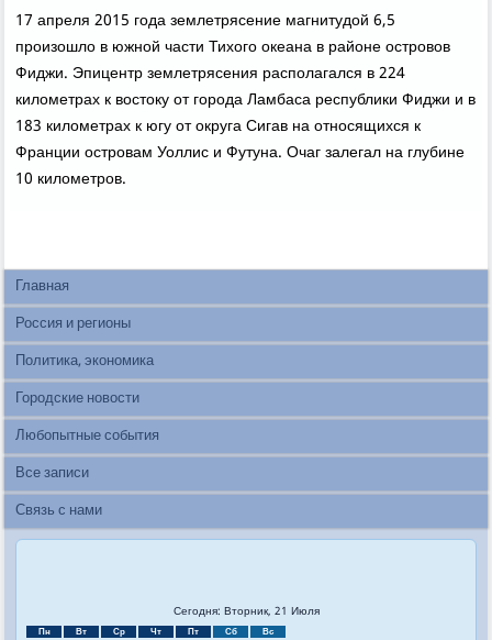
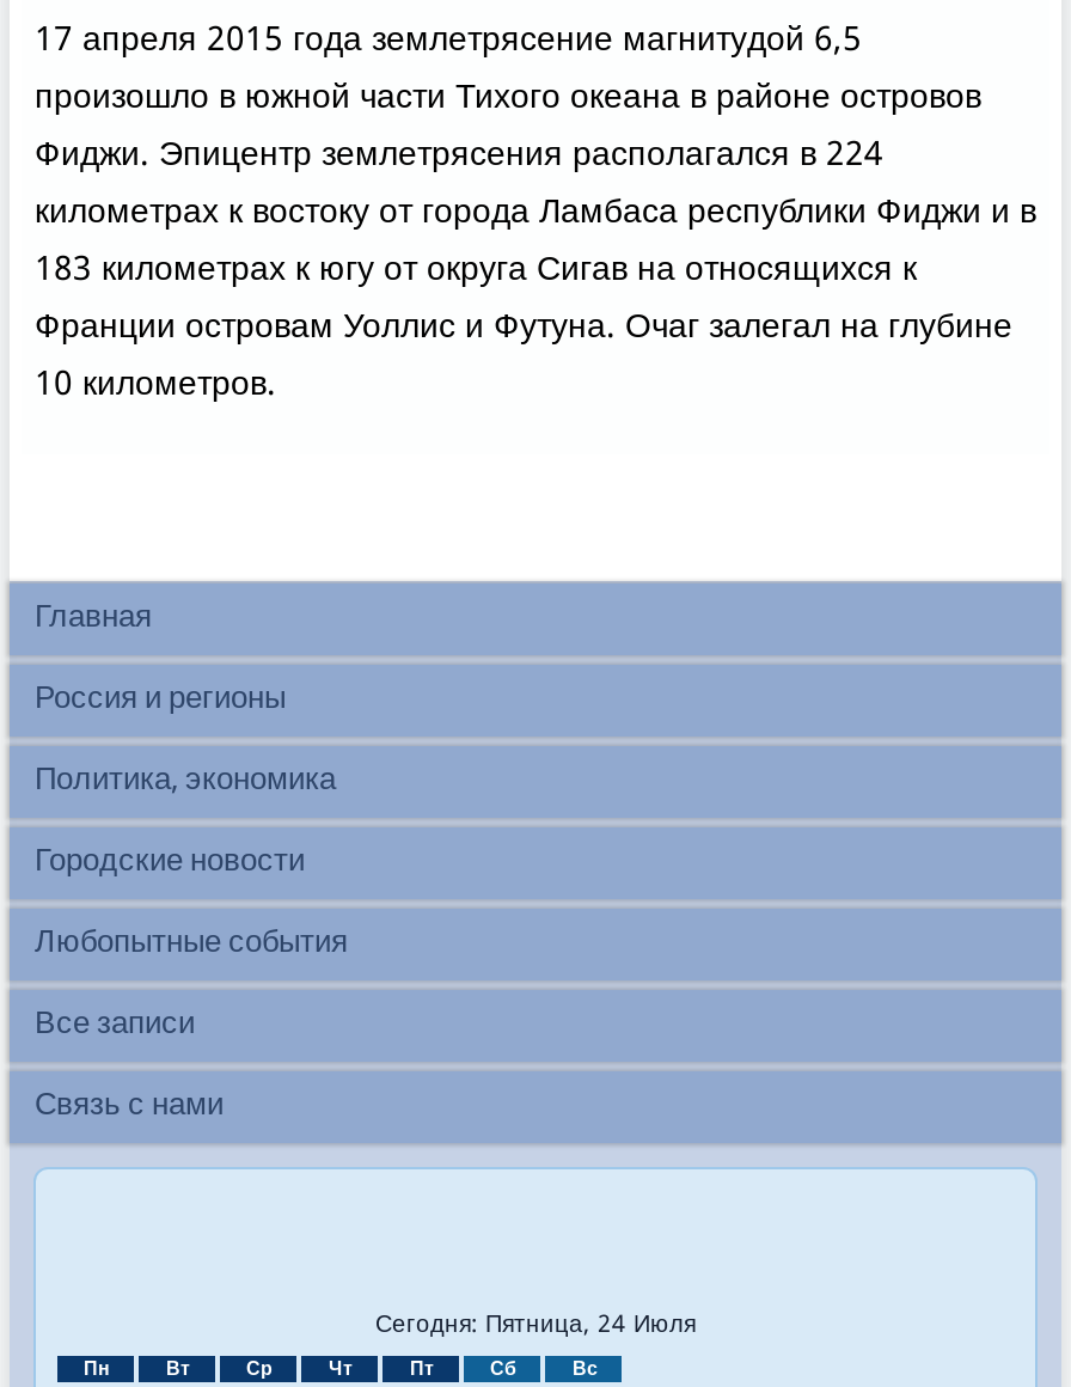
- Сегодня: Вторник, 21 Июля
+ Сегодня: Пятница, 24 Июля
